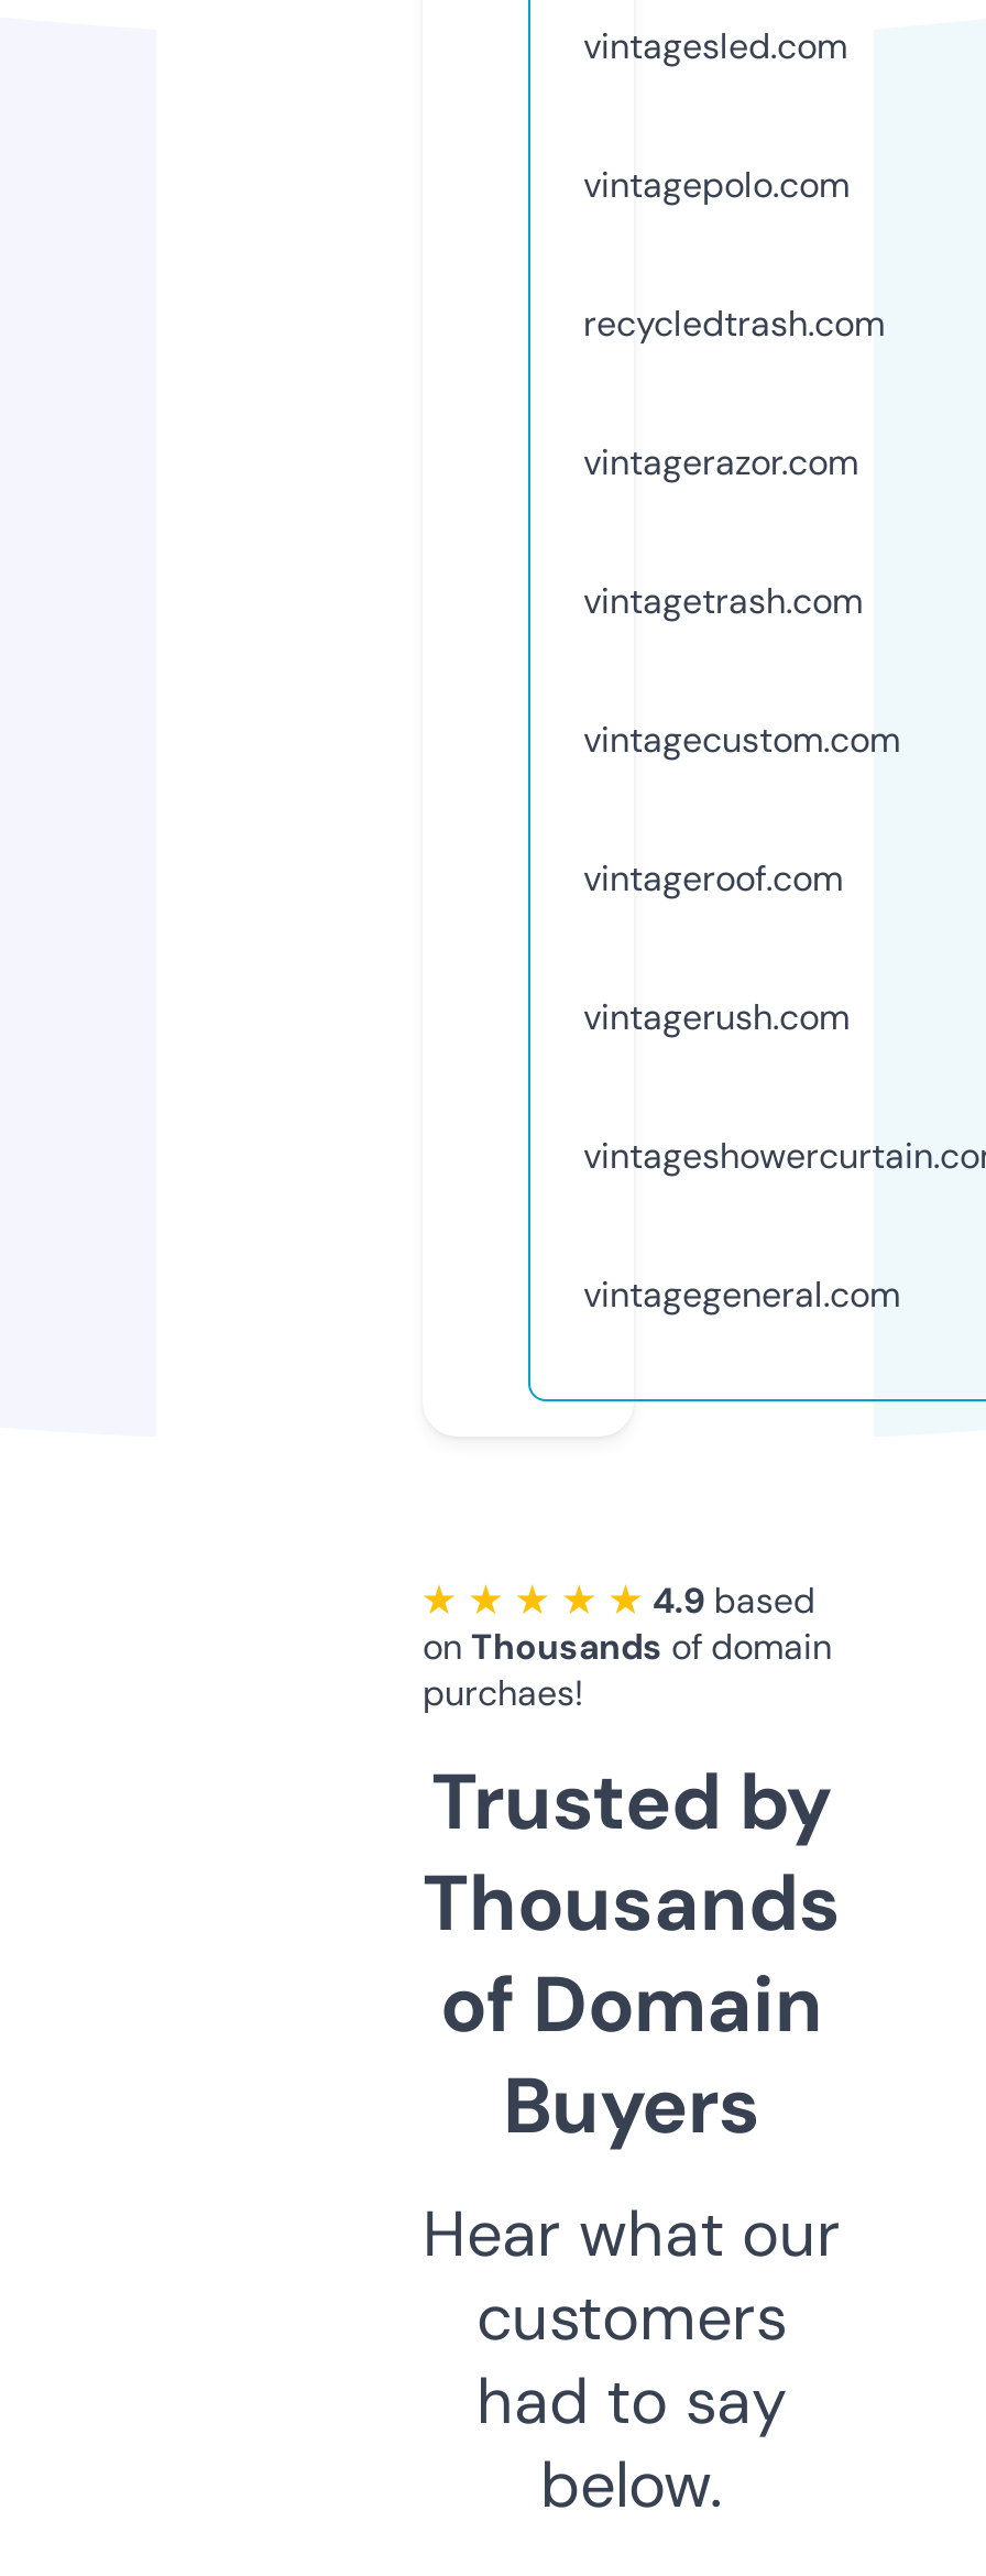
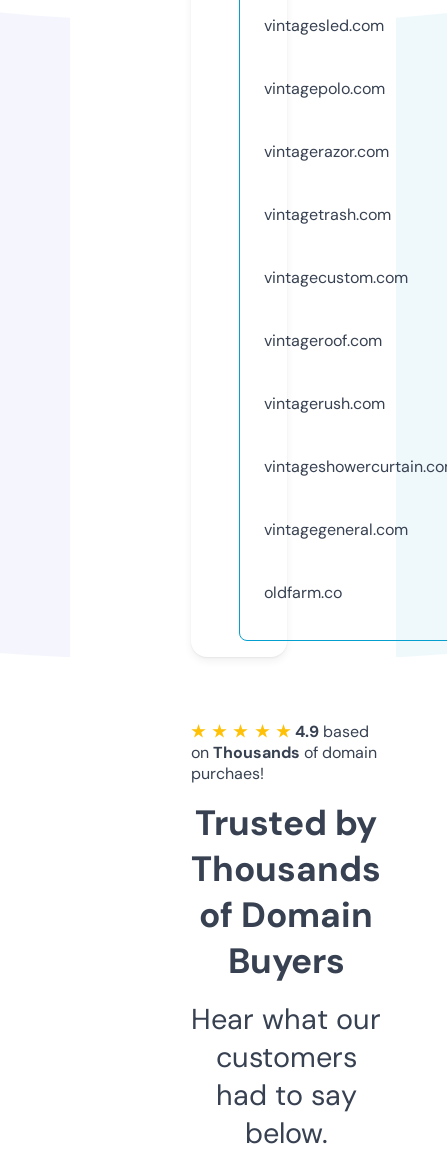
- recycledtrash.com

moved up: vintagerazor.com | vintagetrash.com | vintagecustom.com | vintageroof.com | vintagerush.com | vintagegeneral.com

+ oldfarm.co
